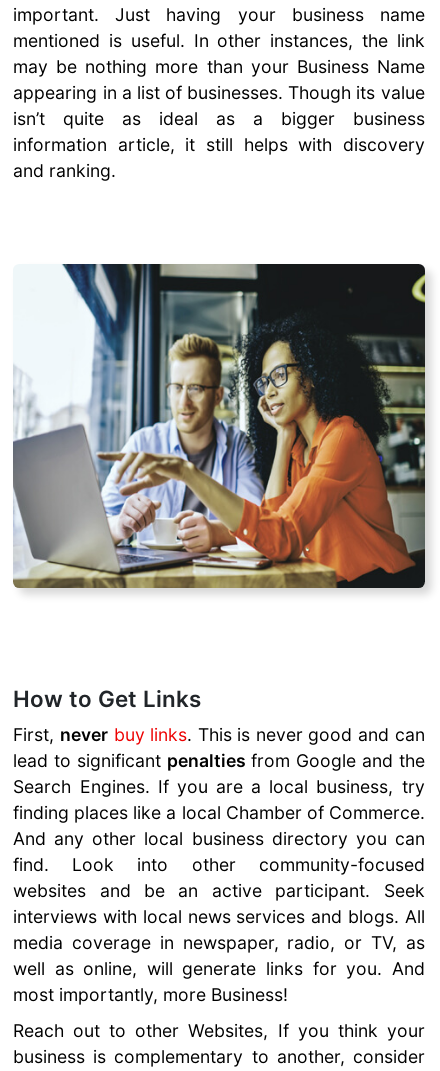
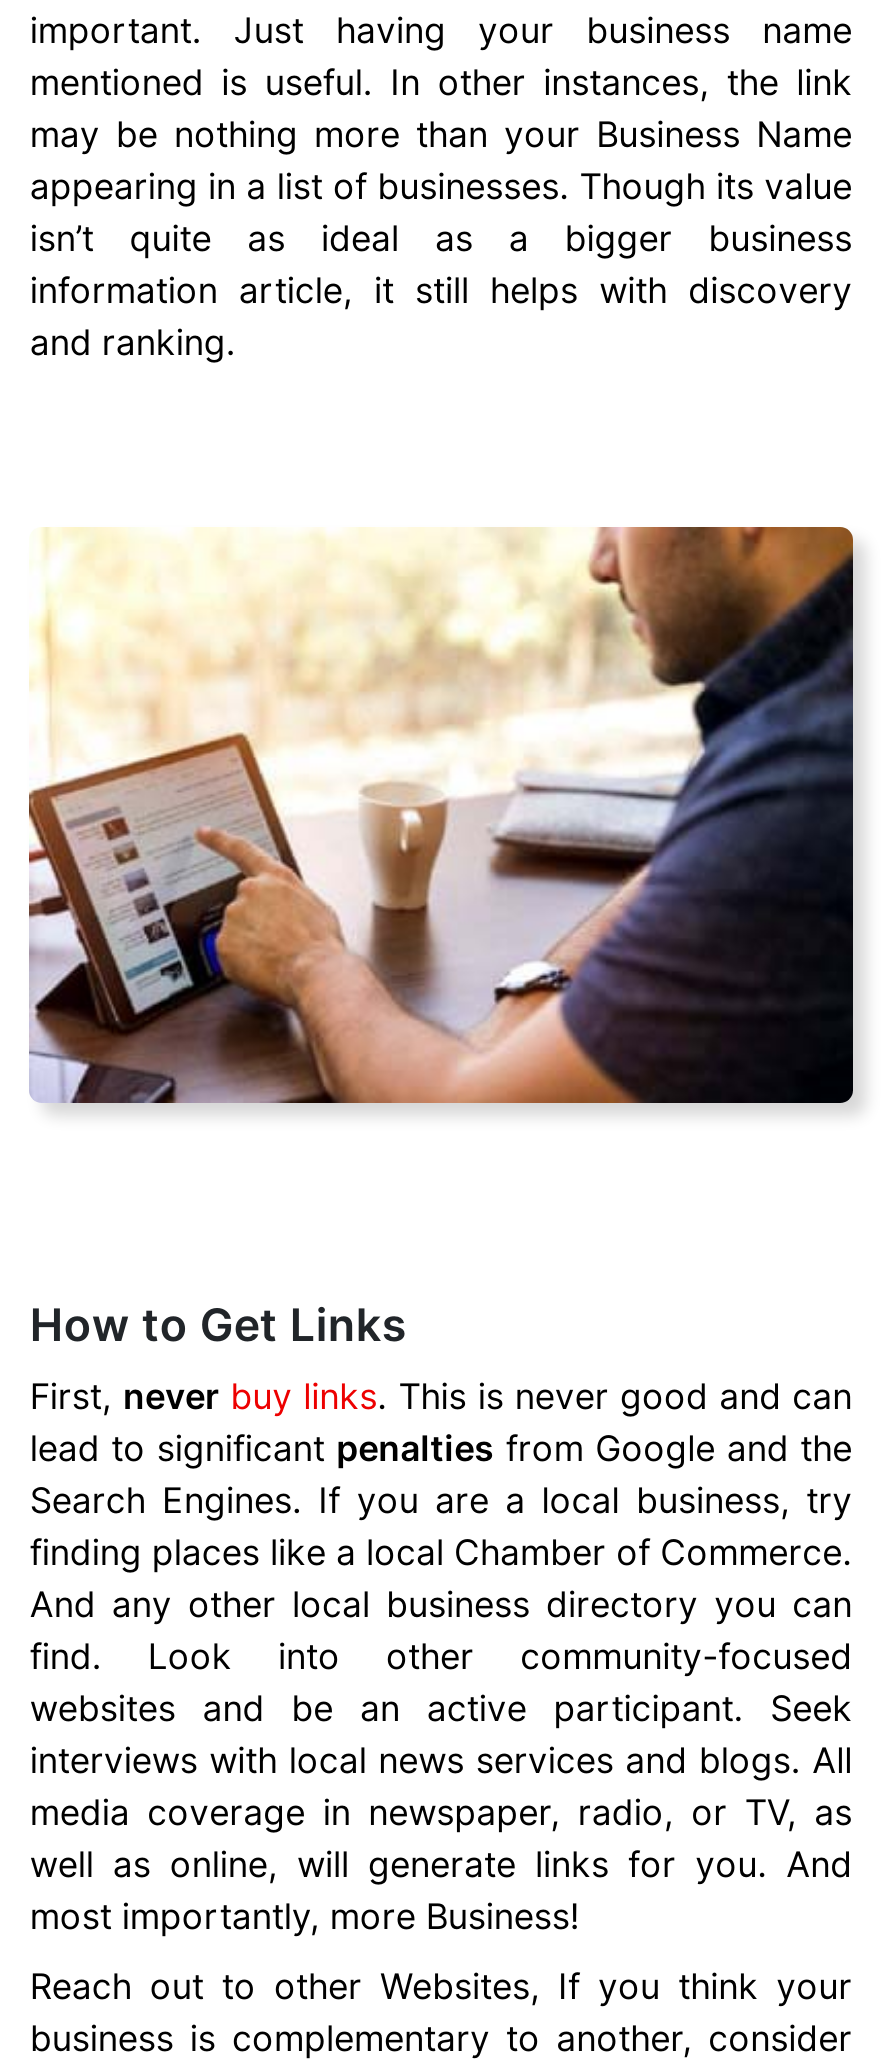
- [image]
+ [image]
